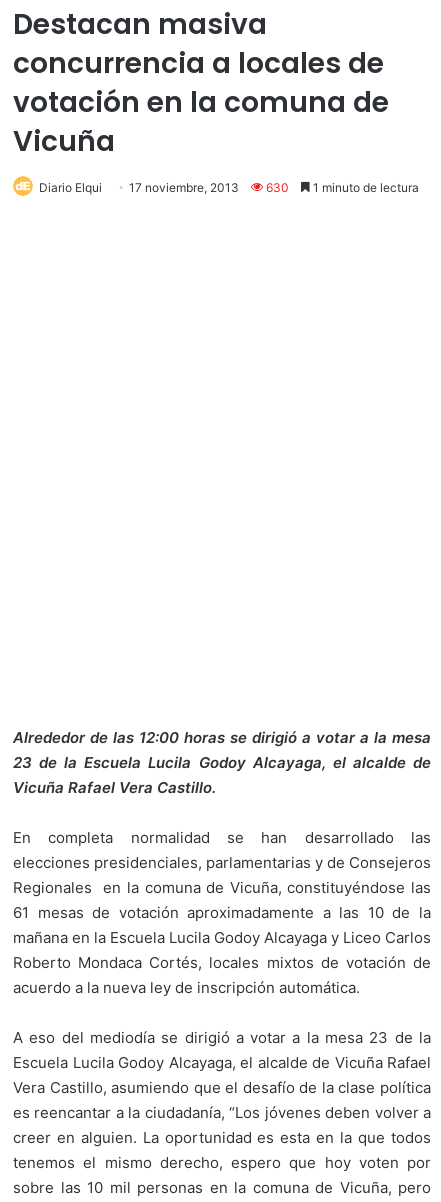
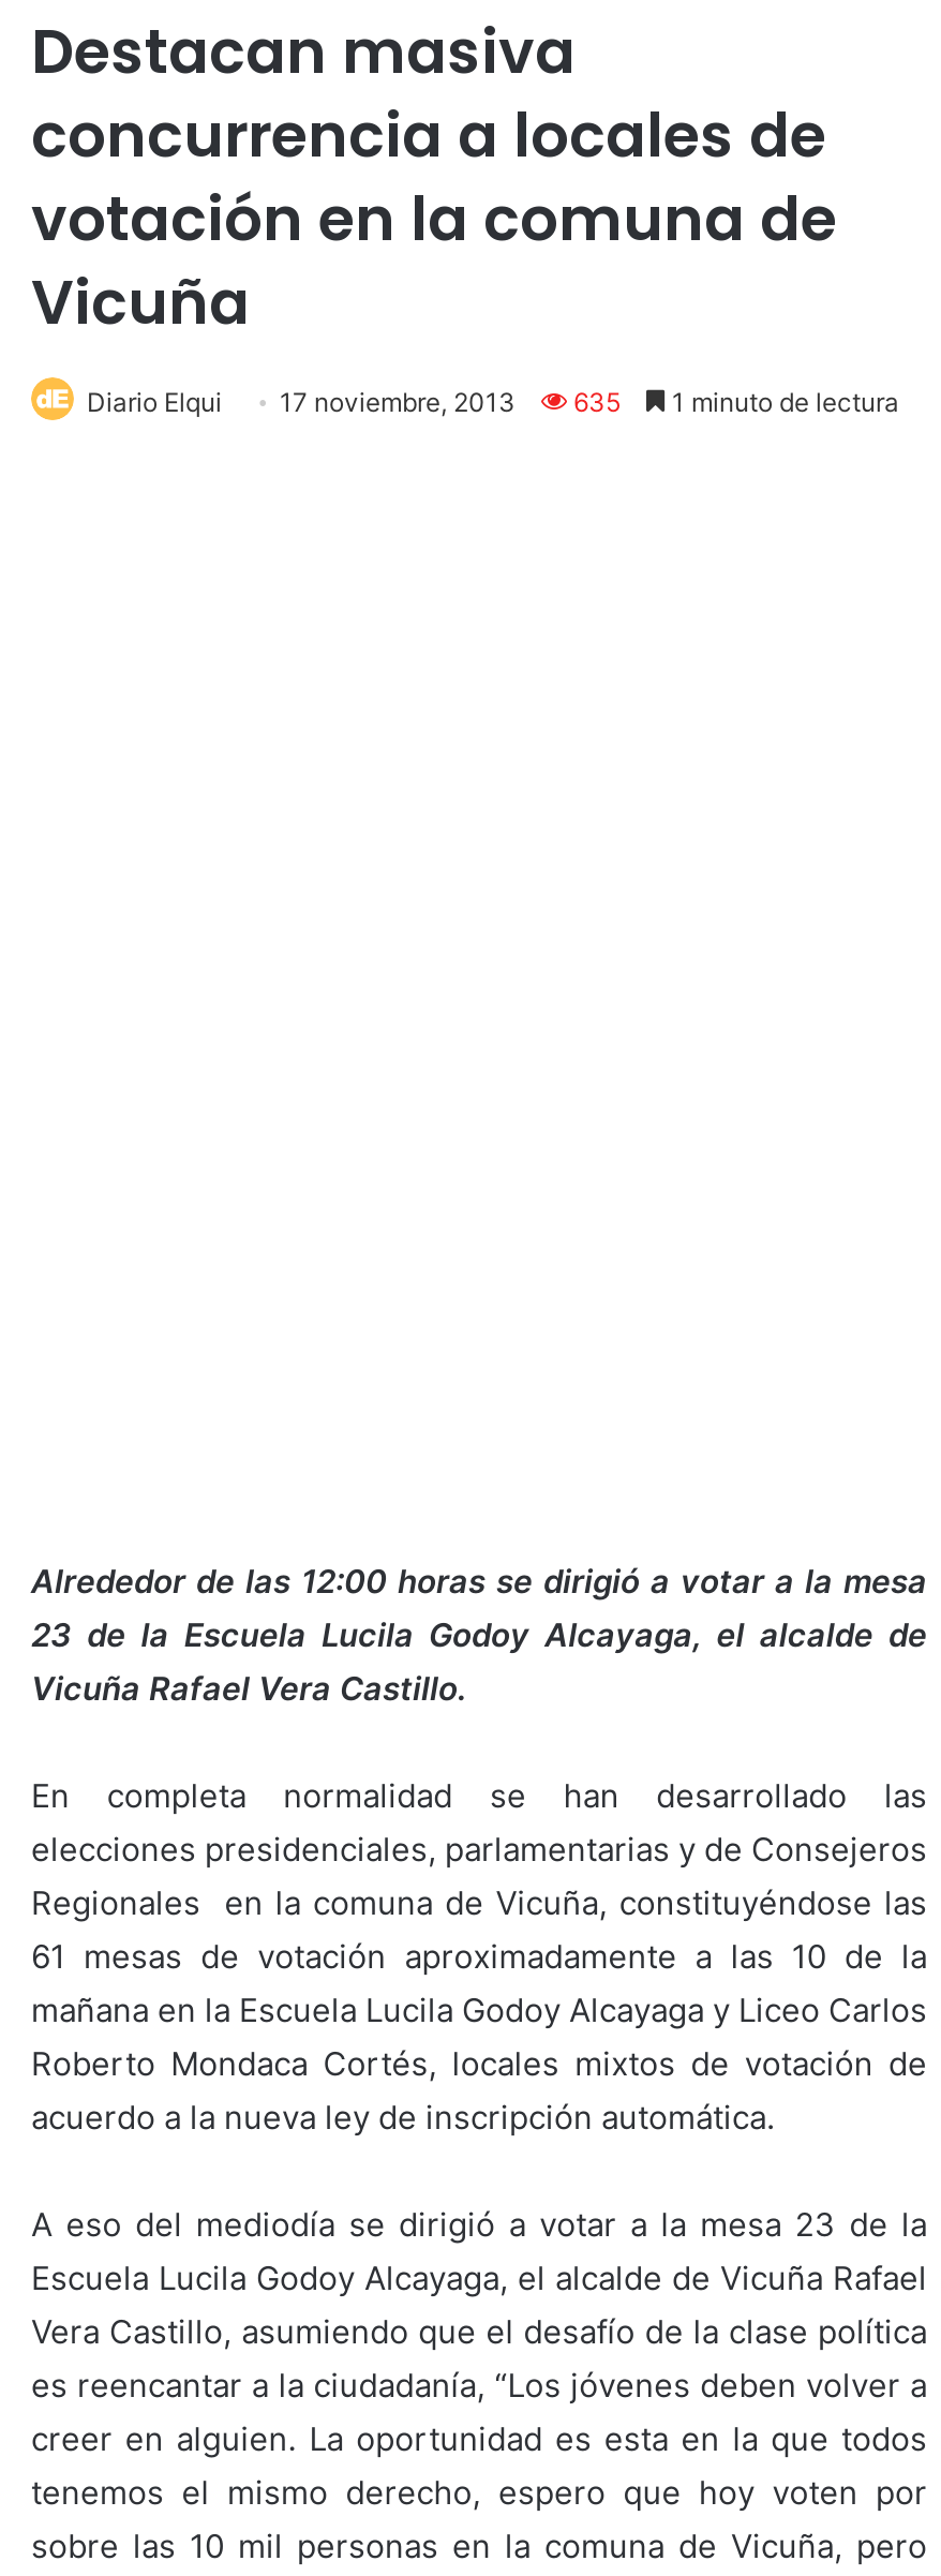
- Diario Elqui 17 noviembre, 2013 630 1 minuto de lectura
+ Diario Elqui 17 noviembre, 2013 635 1 minuto de lectura
